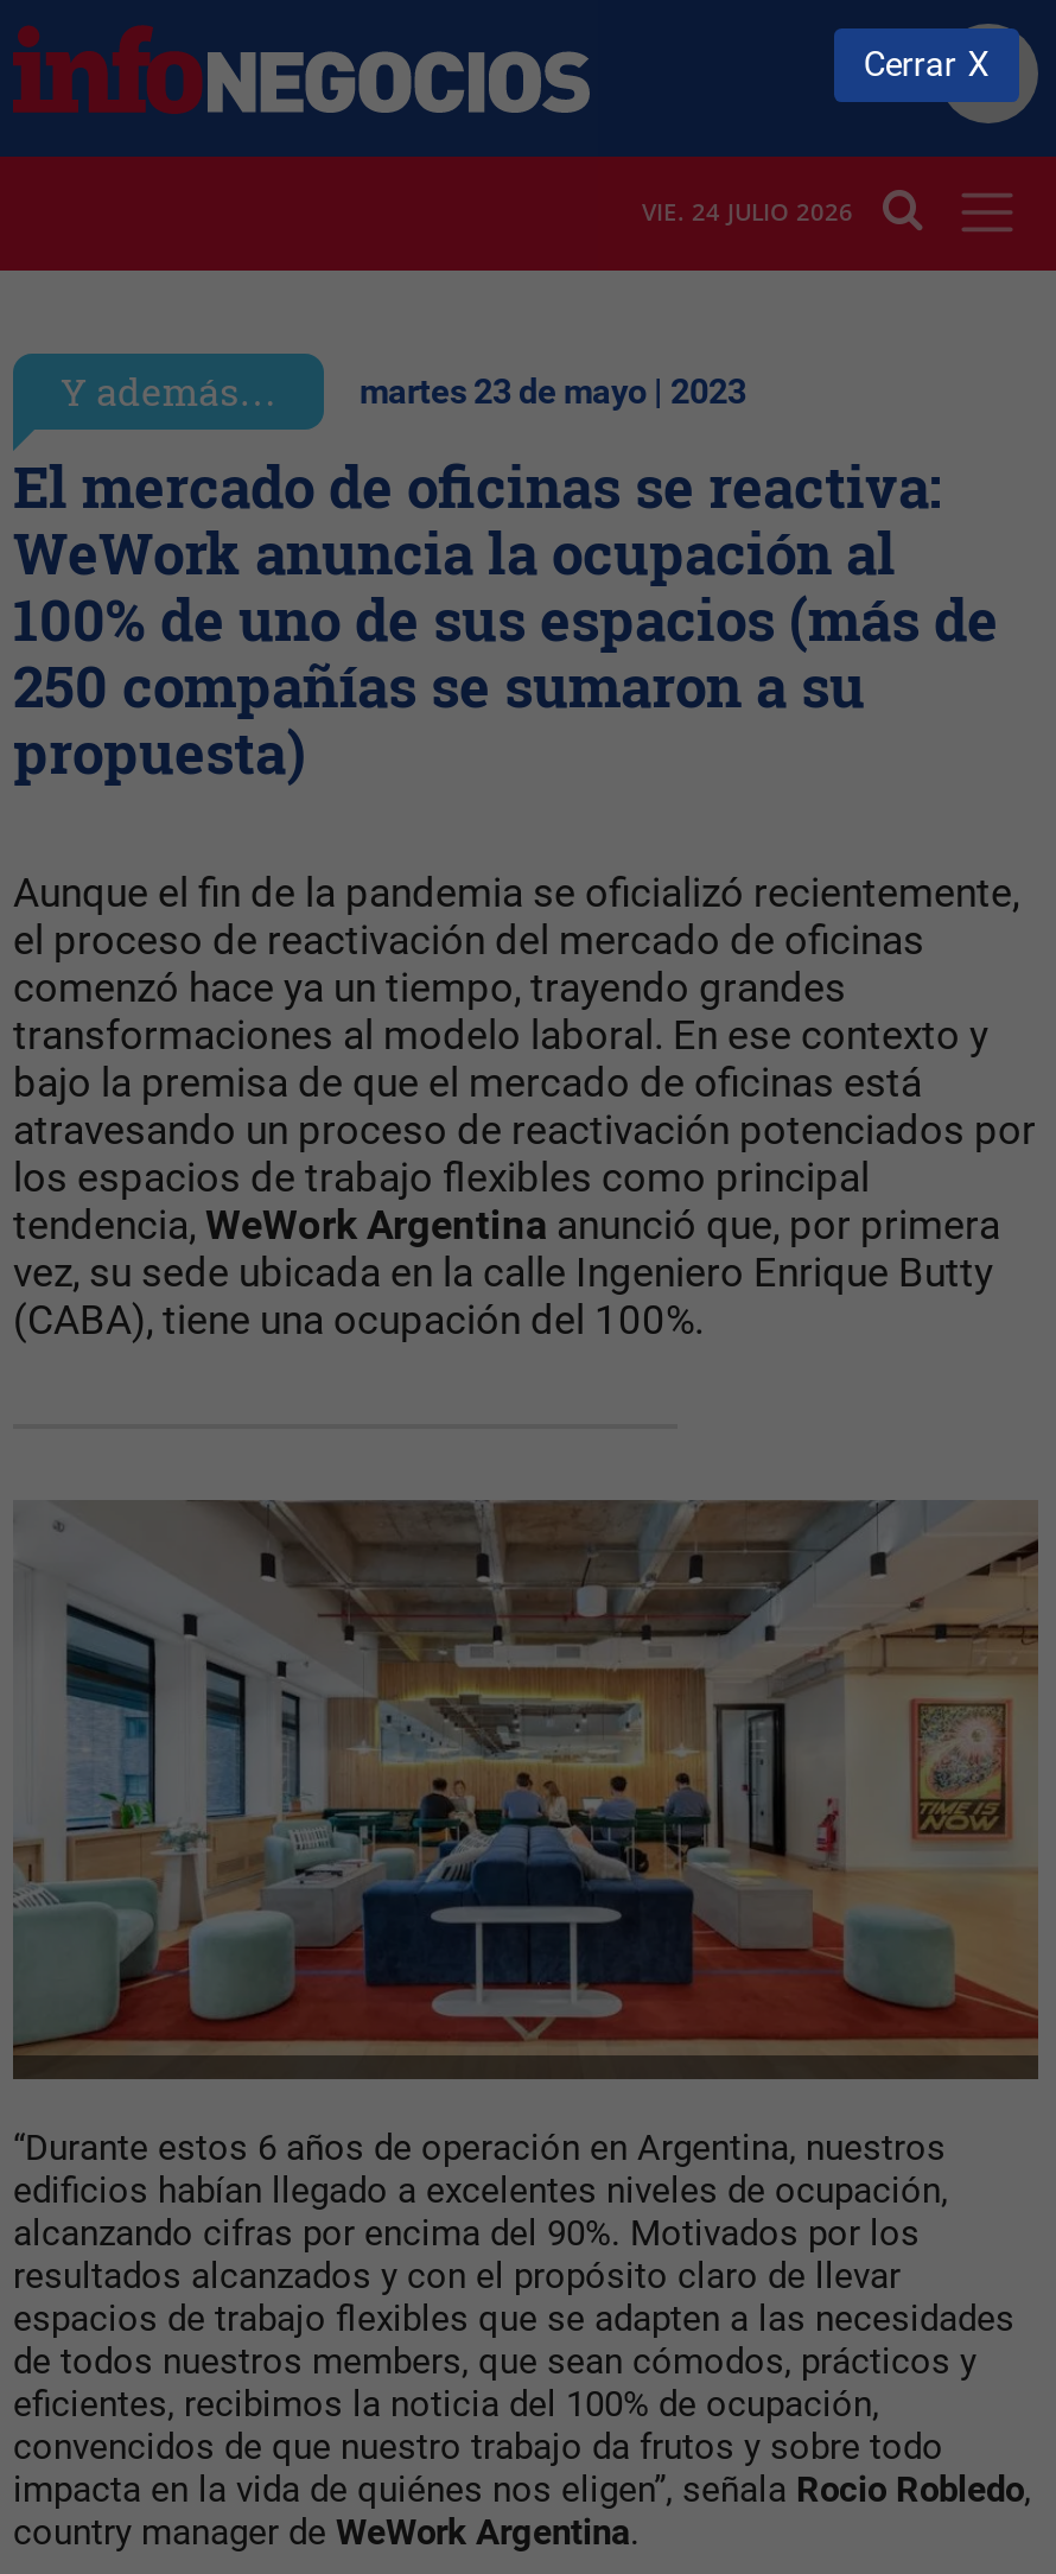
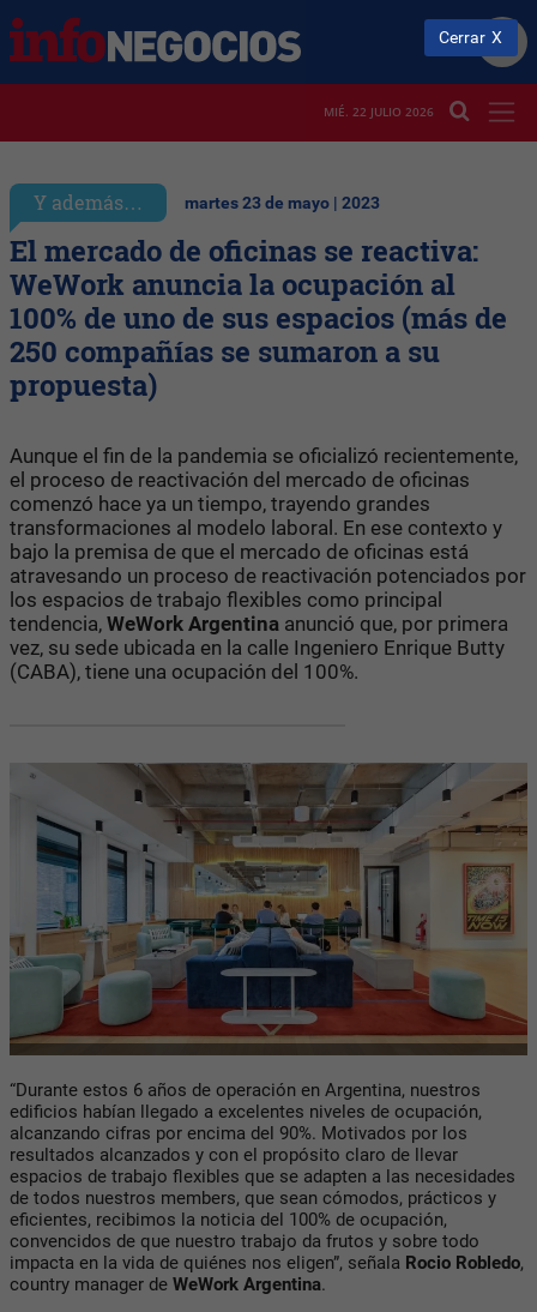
- VIE. 24 JULIO 2026
+ MIÉ. 22 JULIO 2026
